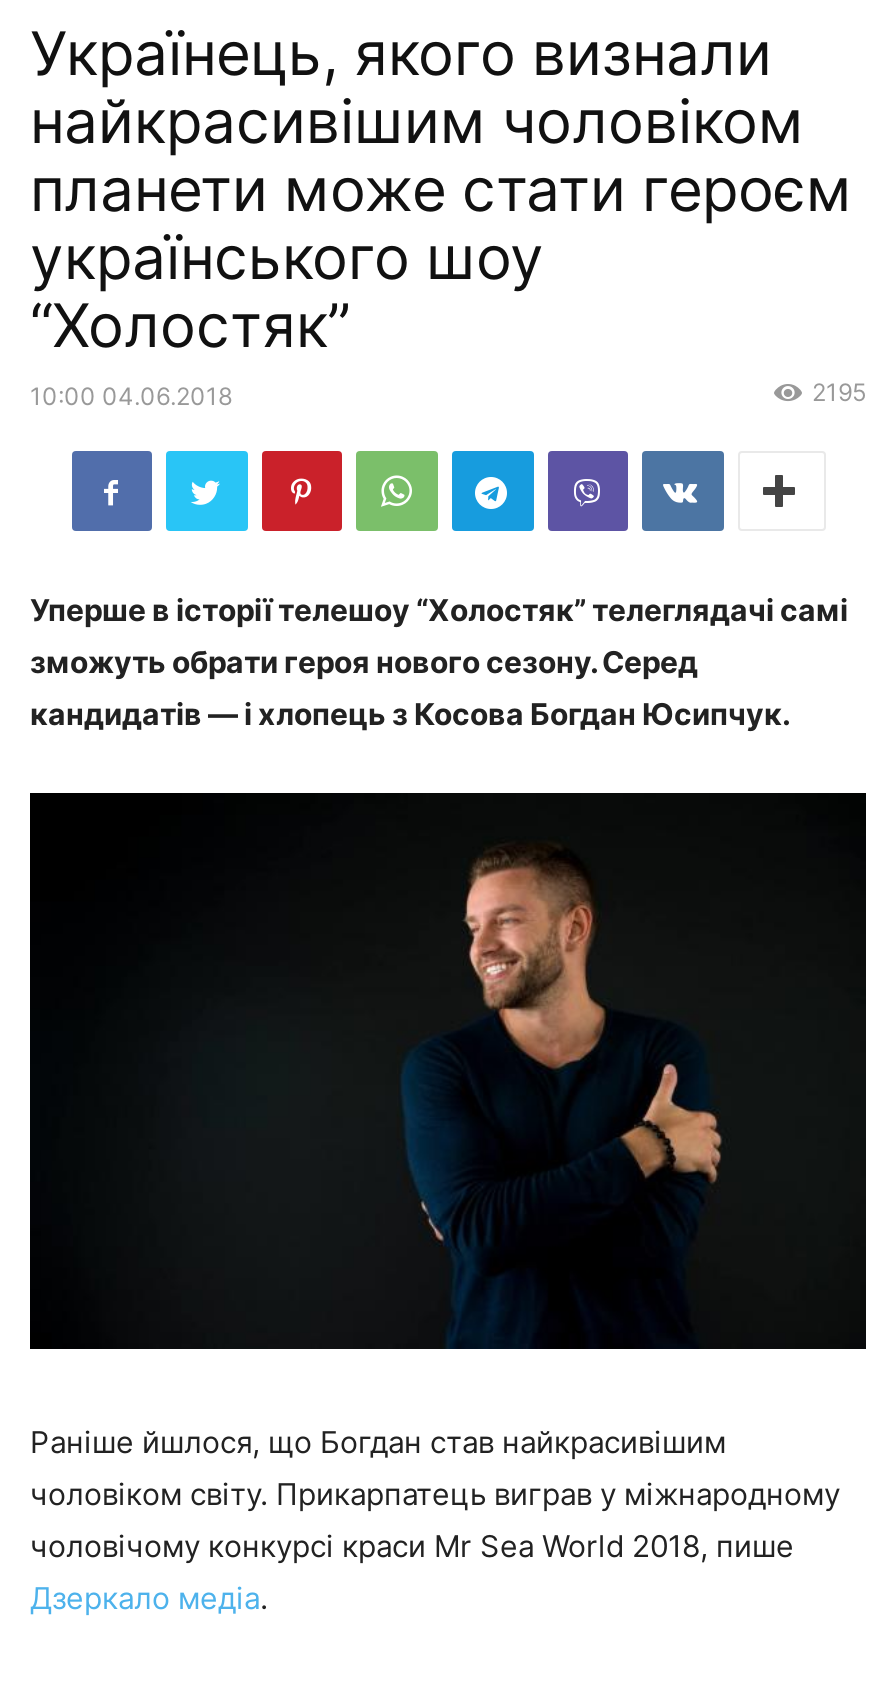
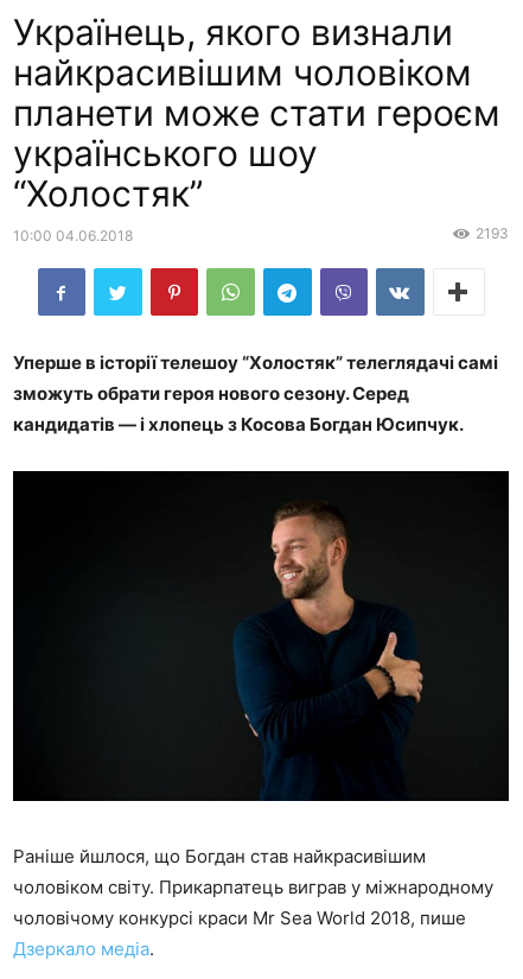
- 2195
+ 2193
